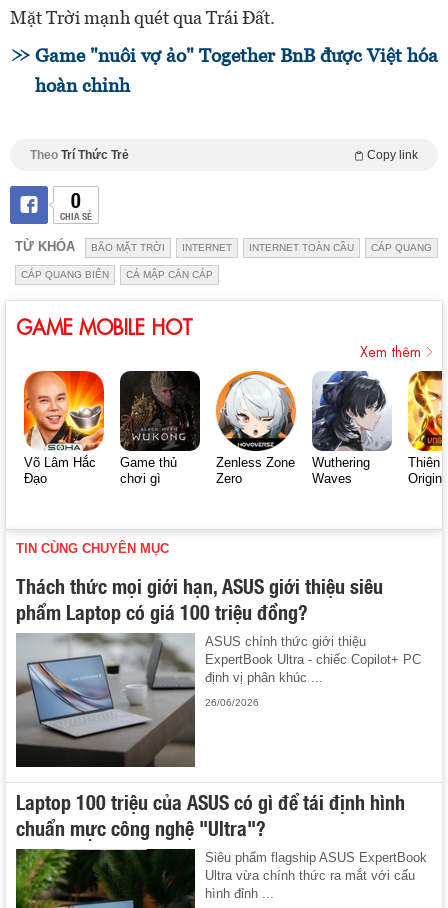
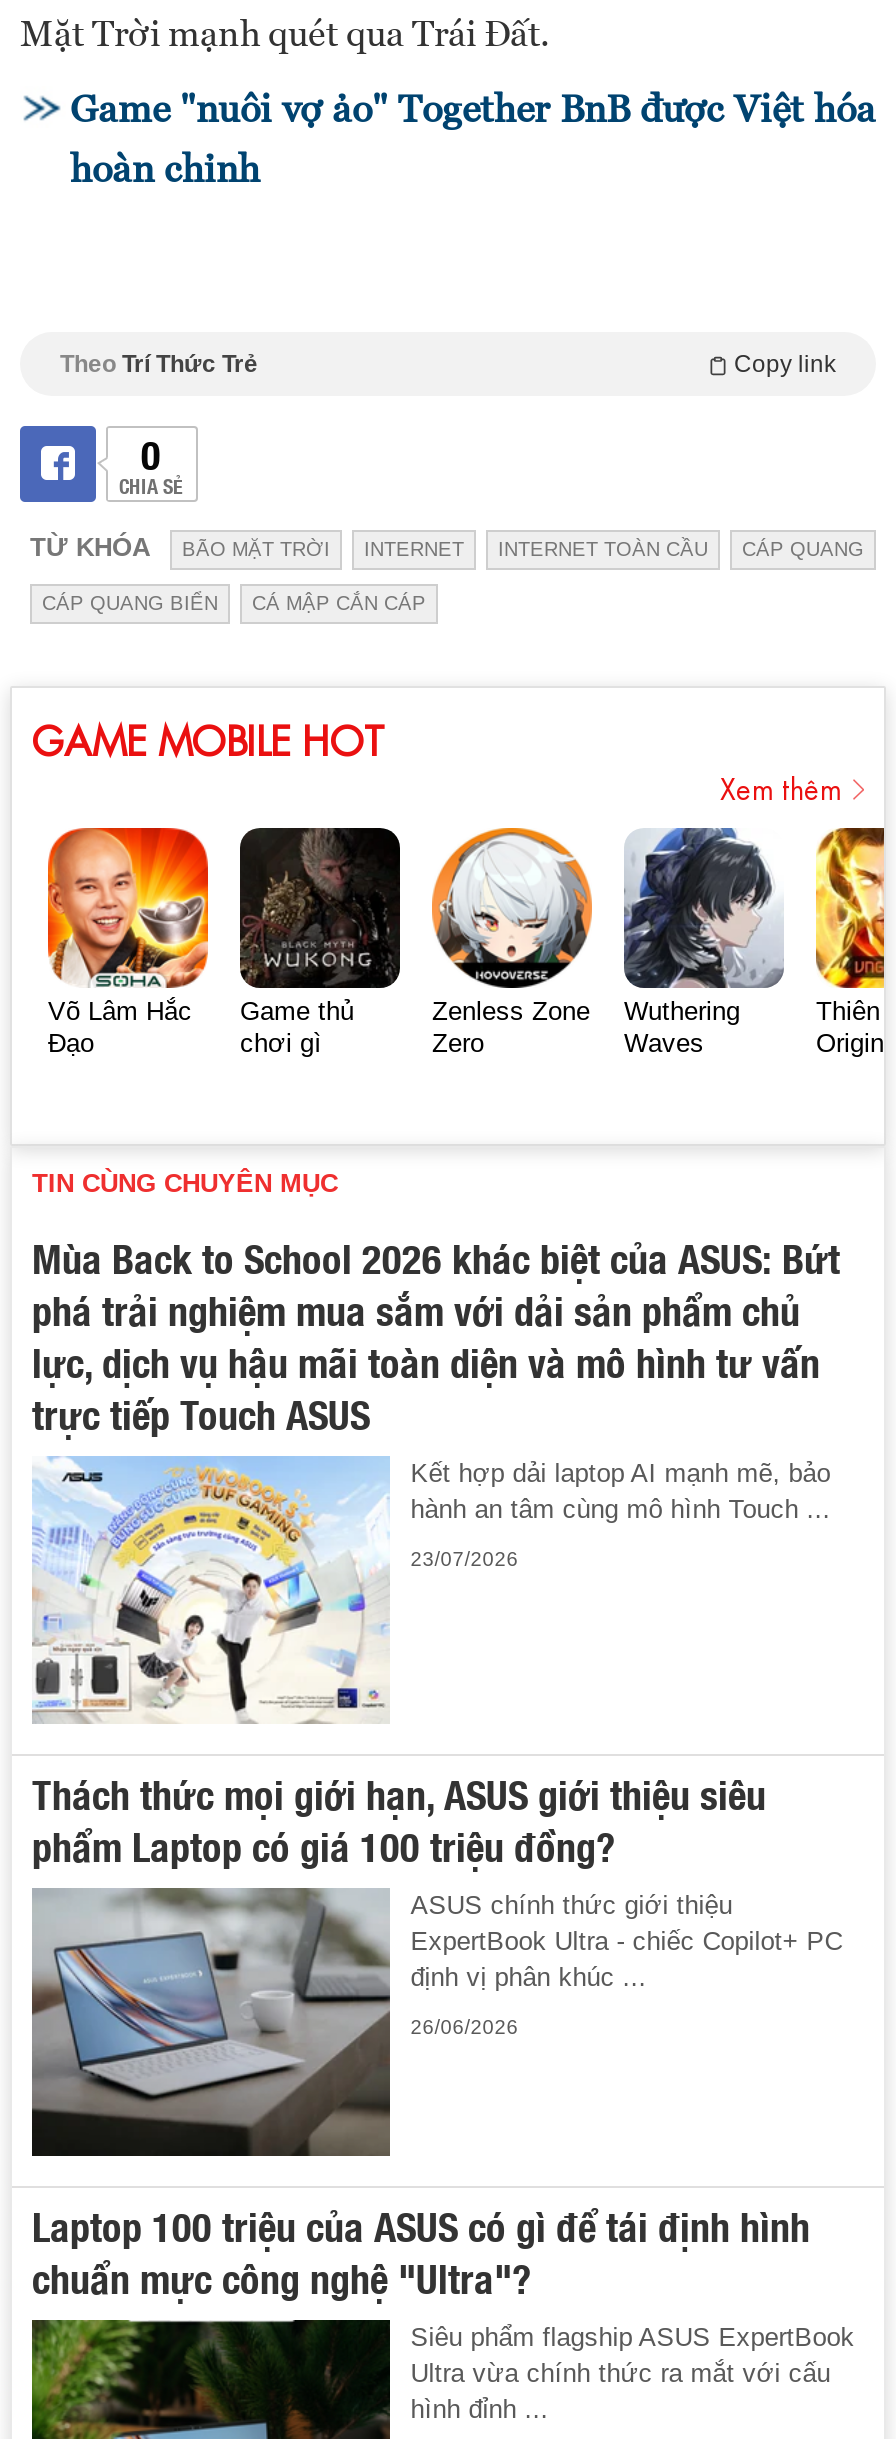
+ [image]
+ Mùa Back to School 2026 khác biệt của ASUS: Bứt
+ phá trải nghiệm mua sắm với dải sản phẩm chủ
+ lực, dịch vụ hậu mãi toàn diện và mô hình tư vấn
+ trực tiếp Touch ASUS
+ Kết hợp dải laptop AI mạnh mẽ, bảo
+ hành an tâm cùng mô hình Touch ...
+ 23/07/2026
